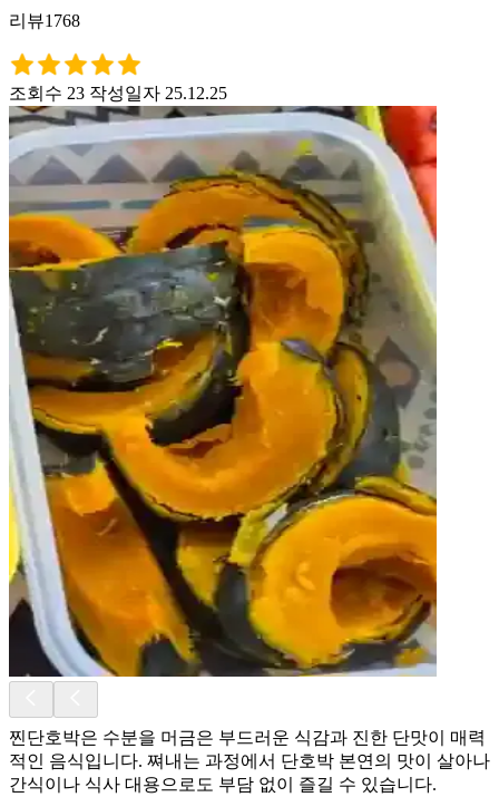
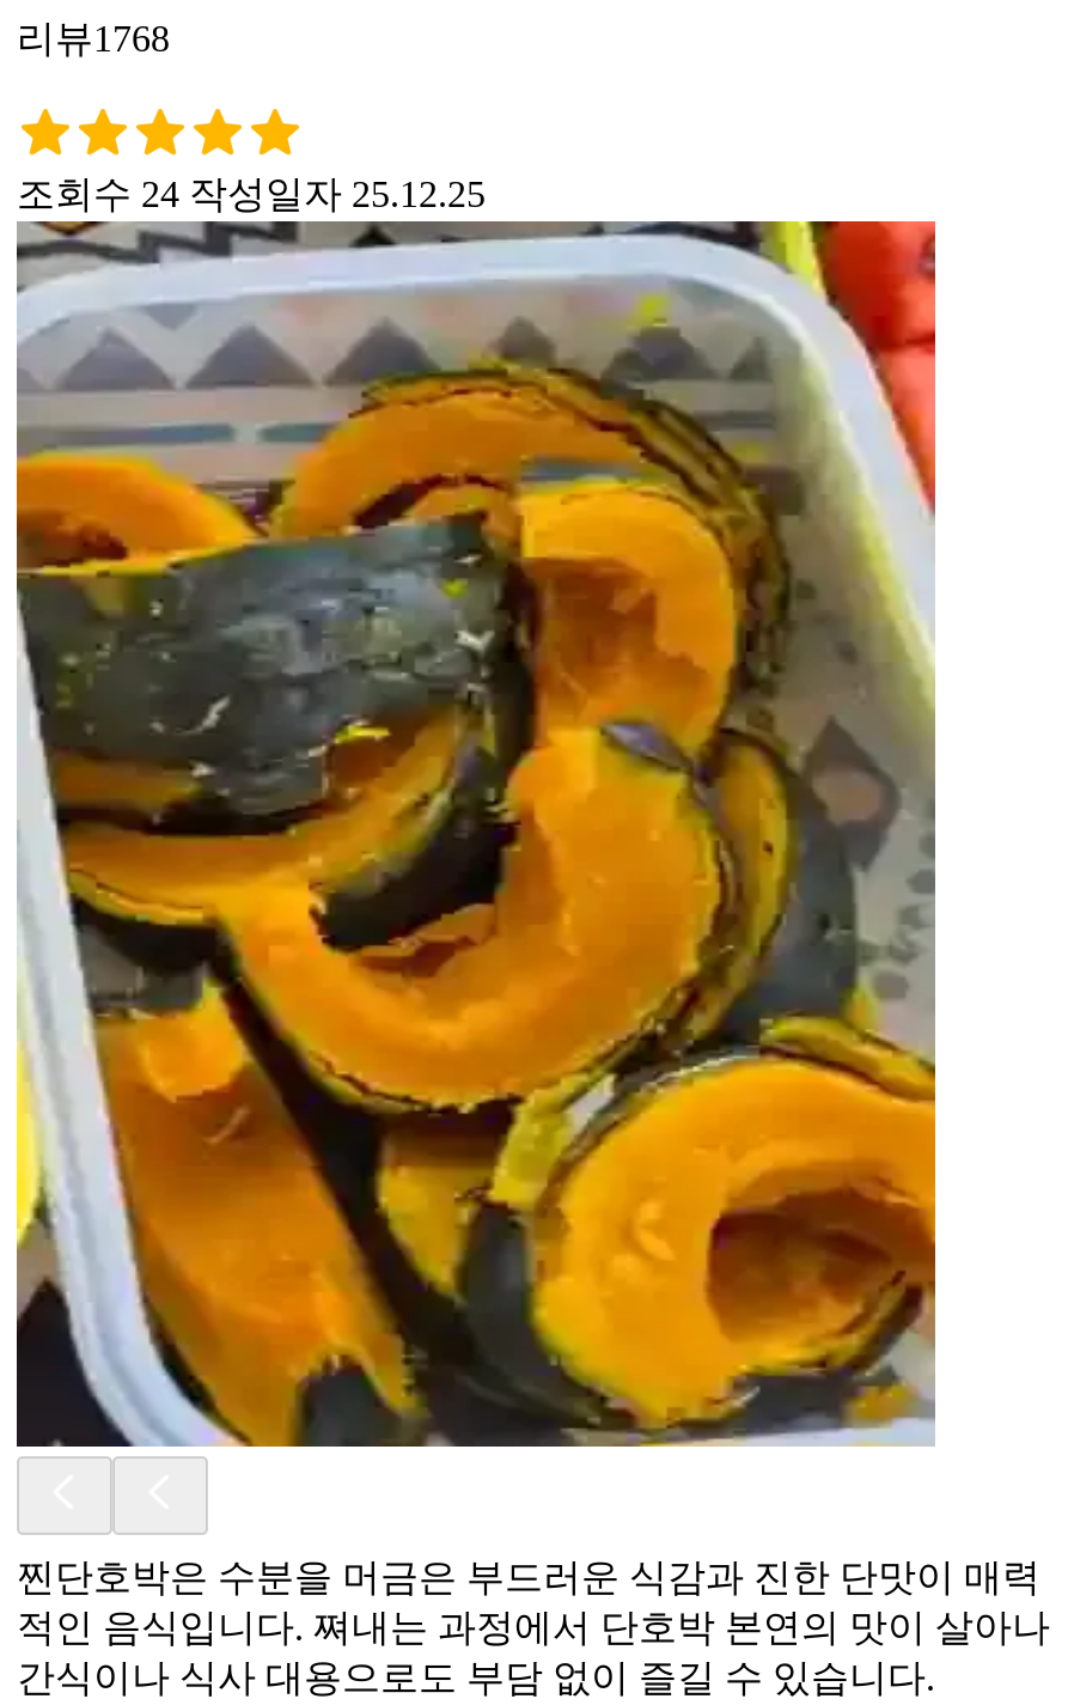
- 조회수 23 작성일자 25.12.25
+ 조회수 24 작성일자 25.12.25
